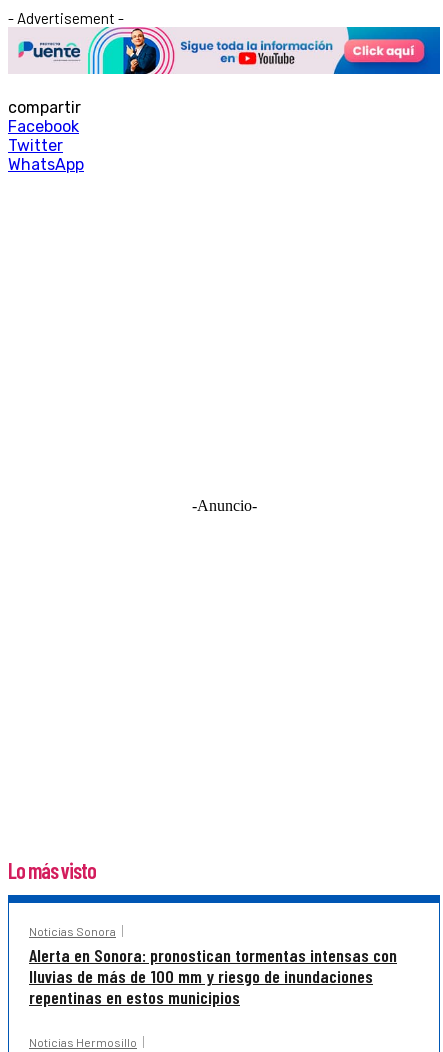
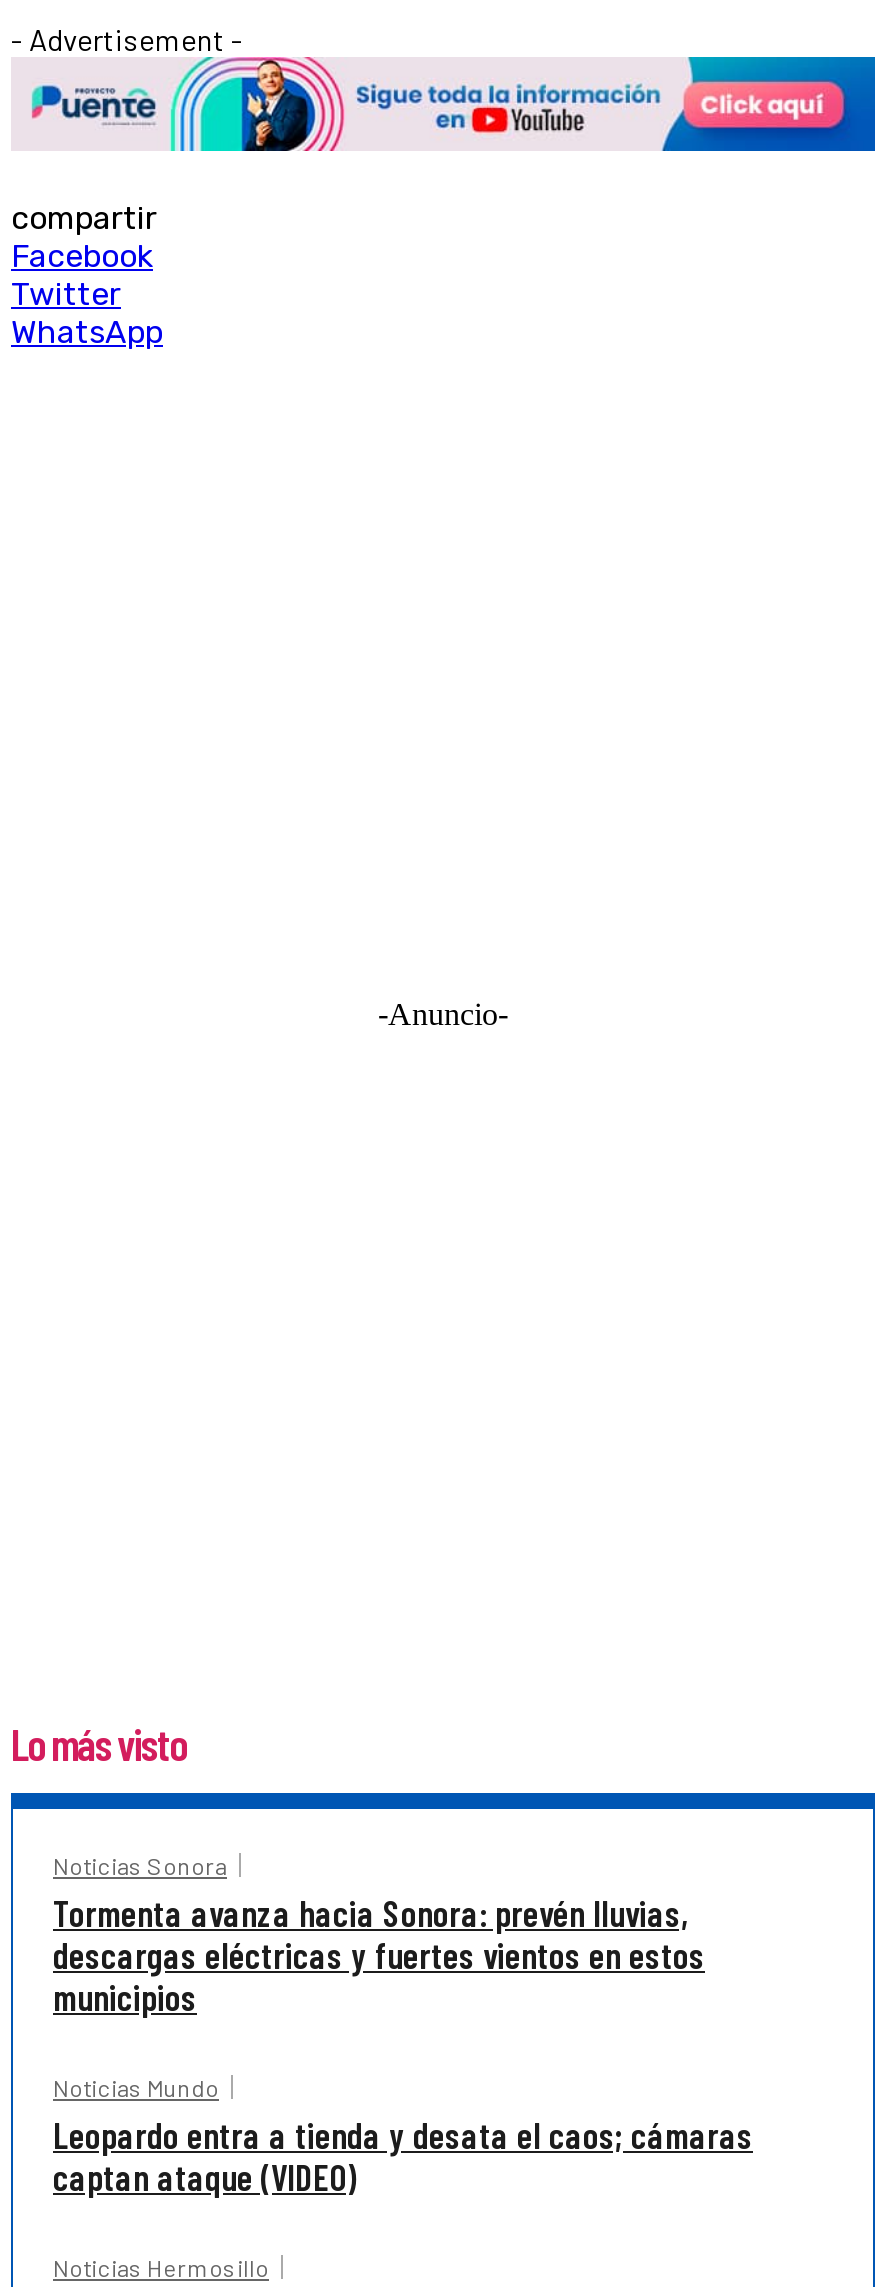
- Alerta en Sonora: pronostican tormentas intensas con
- lluvias de más de 100 mm y riesgo de inundaciones
- repentinas en estos municipios
+ Tormenta avanza hacia Sonora: prevén lluvias,
+ descargas eléctricas y fuertes vientos en estos
+ municipios
+ Noticias Mundo
+ Leopardo entra a tienda y desata el caos; cámaras
+ captan ataque (VIDEO)
